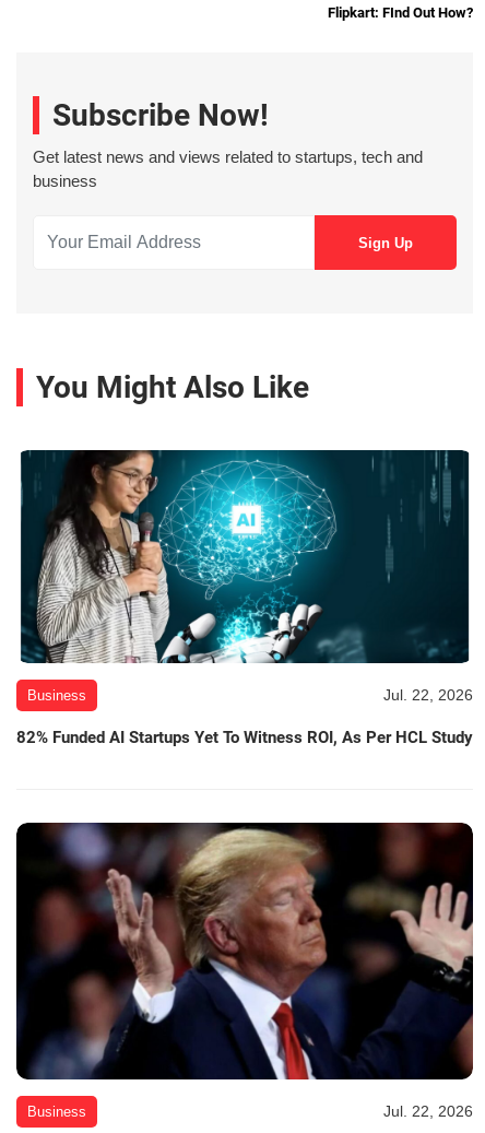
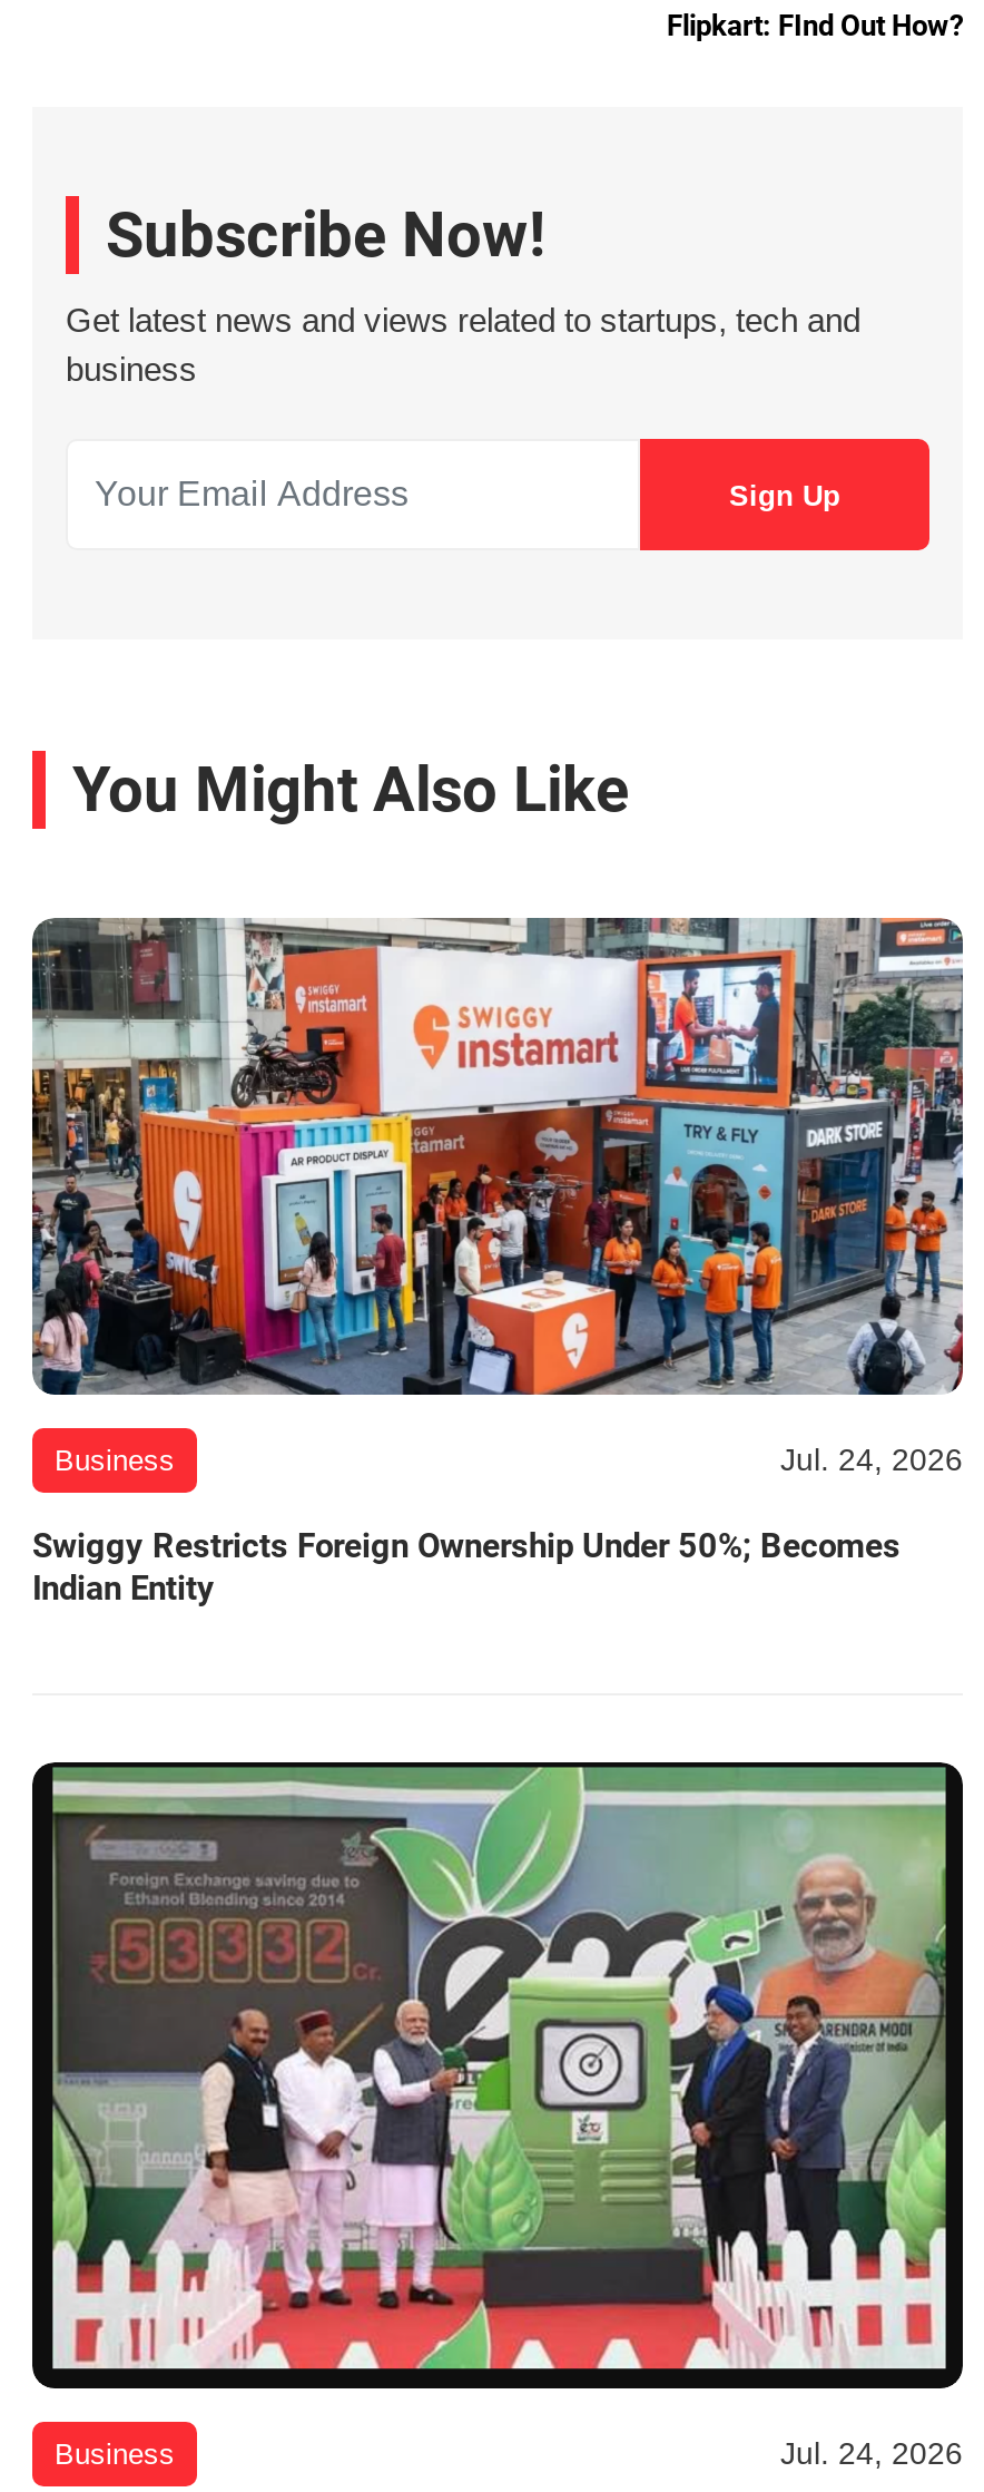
- [image]
- Jul. 22, 2026
+ [image]
+ Jul. 24, 2026

- 82% Funded AI Startups Yet To Witness ROI, As Per HCL Study
+ Swiggy Restricts Foreign Ownership Under 50%; Becomes
+ Indian Entity

- [image]
- Jul. 22, 2026
+ [image]
+ Jul. 24, 2026
